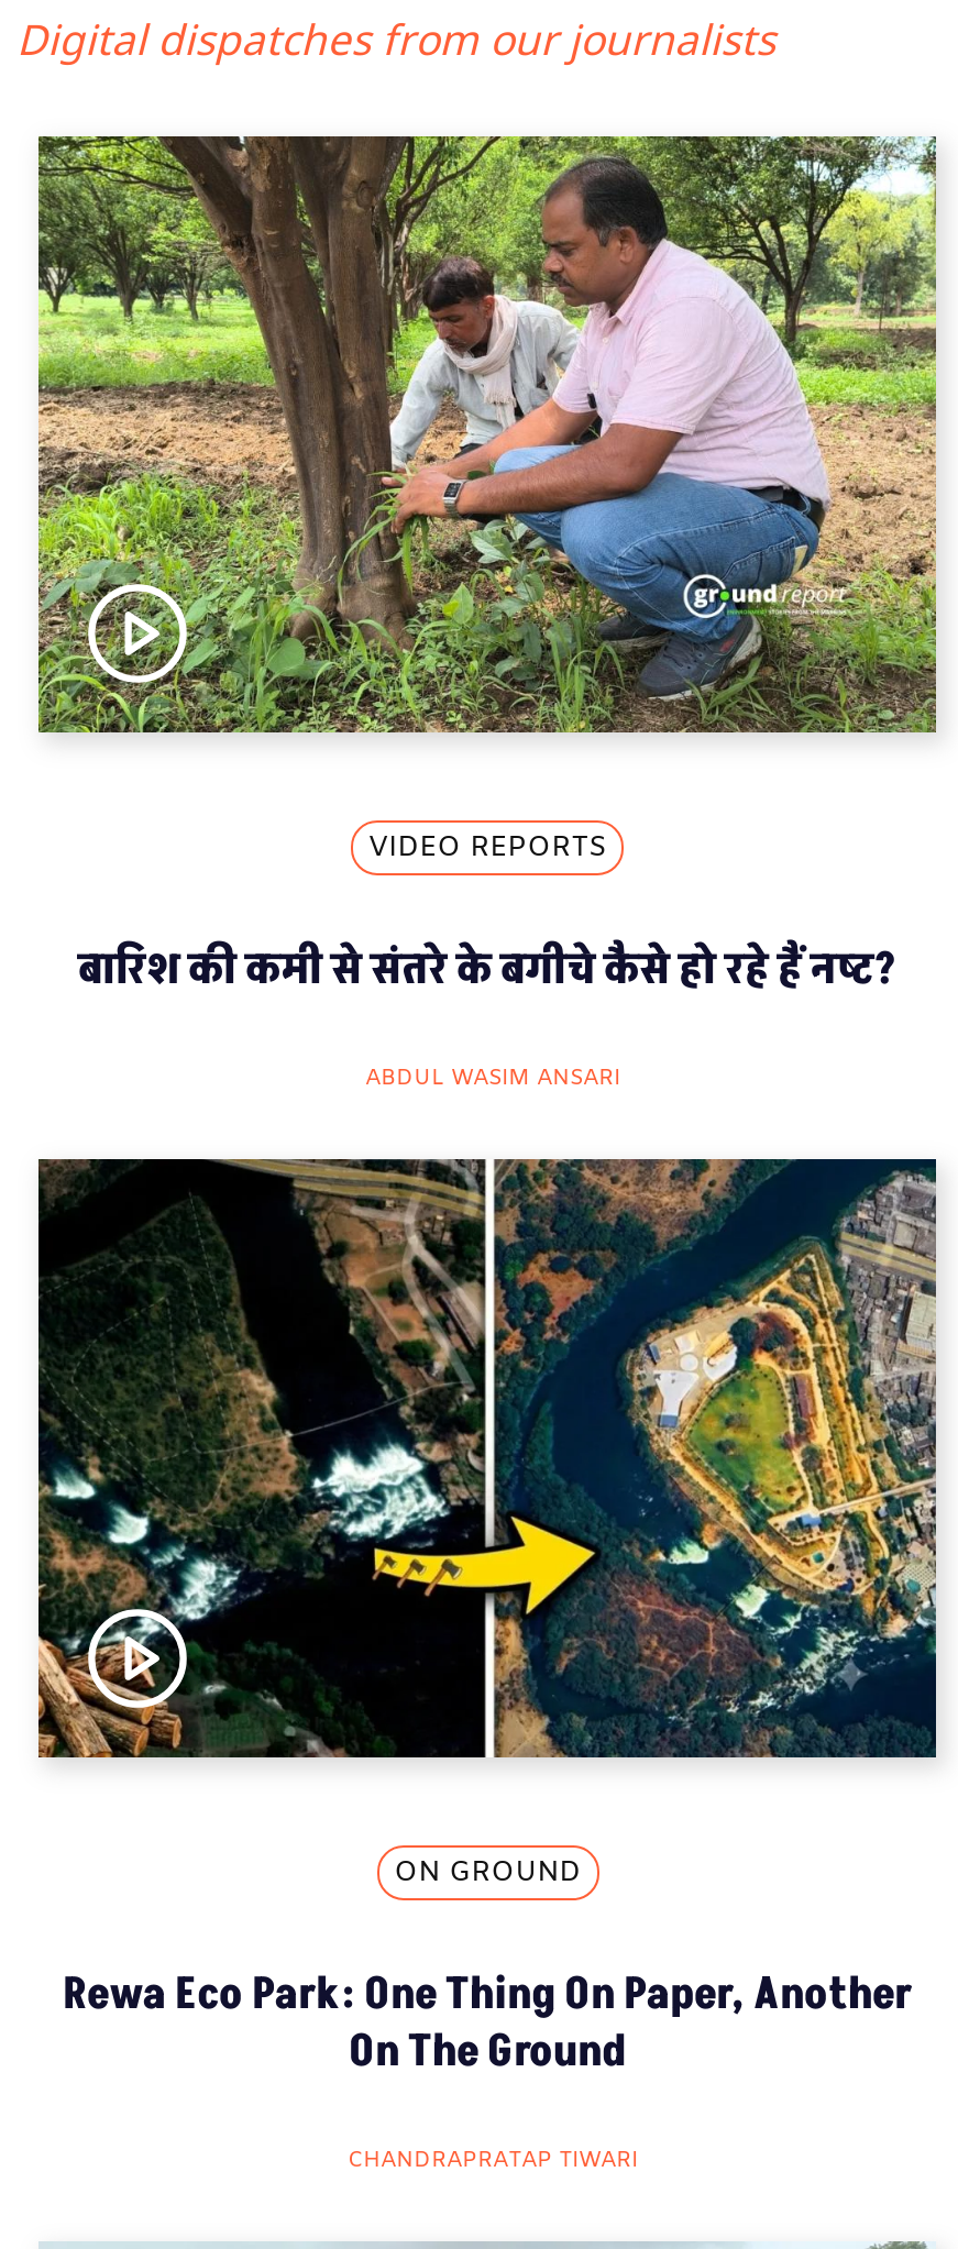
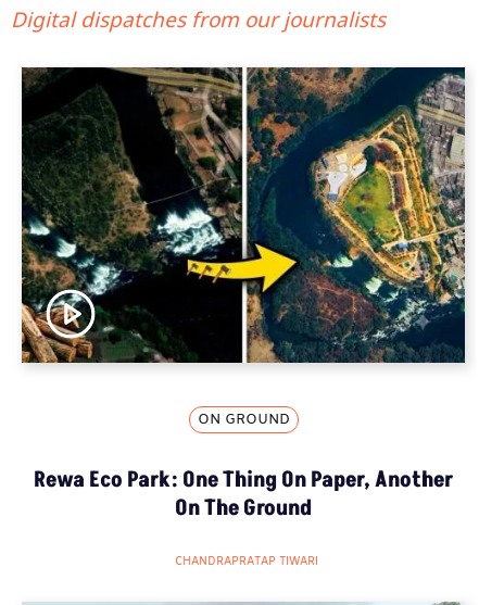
- [image]

- VIDEO REPORTS
- बारिश की कमी से संतरे के बगीचे कैसे हो रहे हैं नष्ट?
- ABDUL WASIM ANSARI
